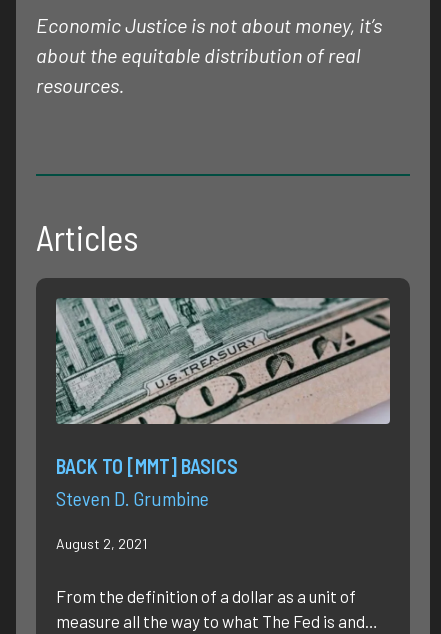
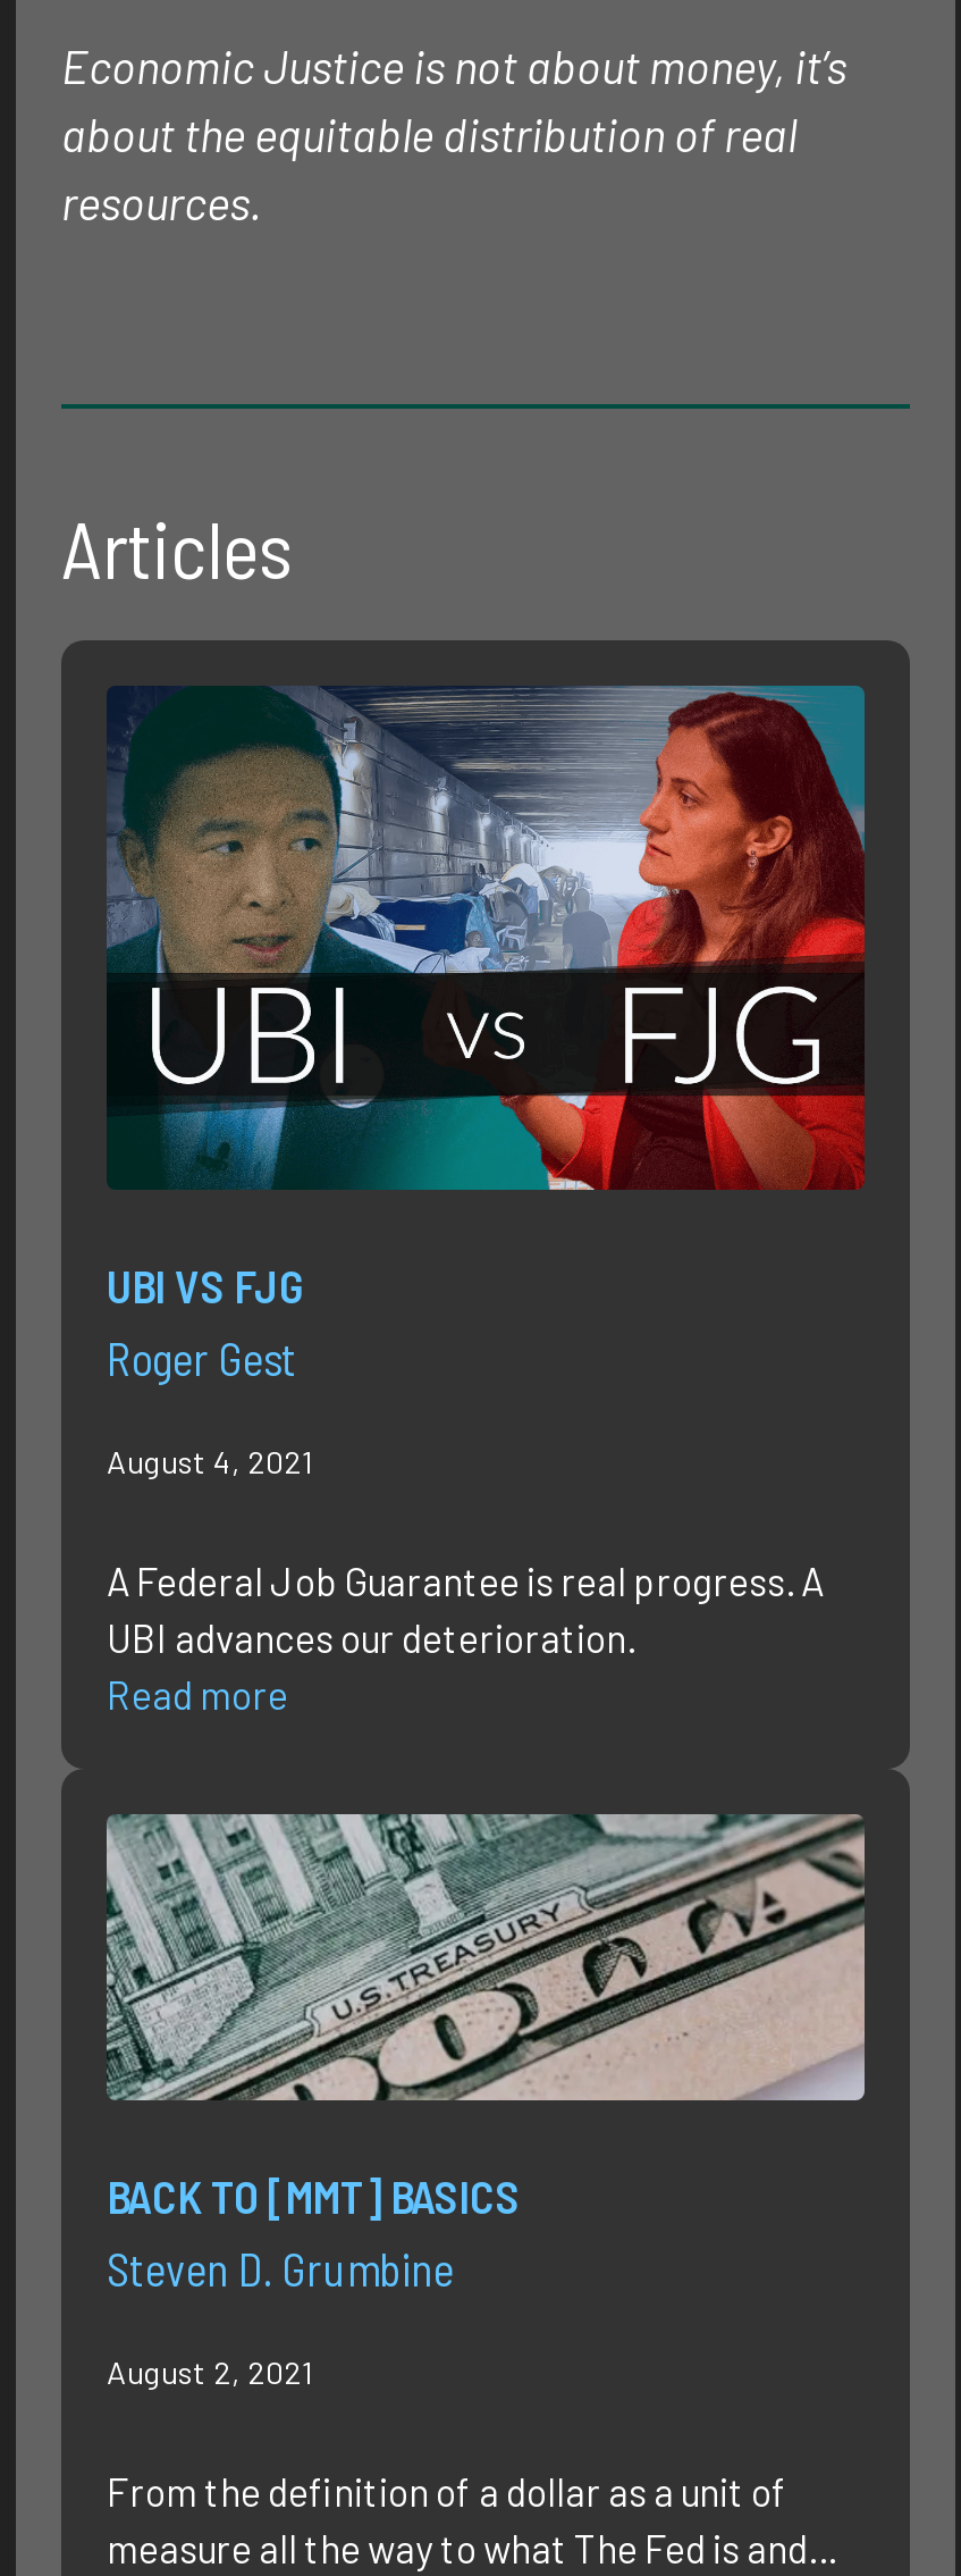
+ [image]
+ UBI VS FJG
+ Roger Gest
+ August 4, 2021
+ A Federal Job Guarantee is real progress. A
+ UBI advances our deterioration.
+ Read more
